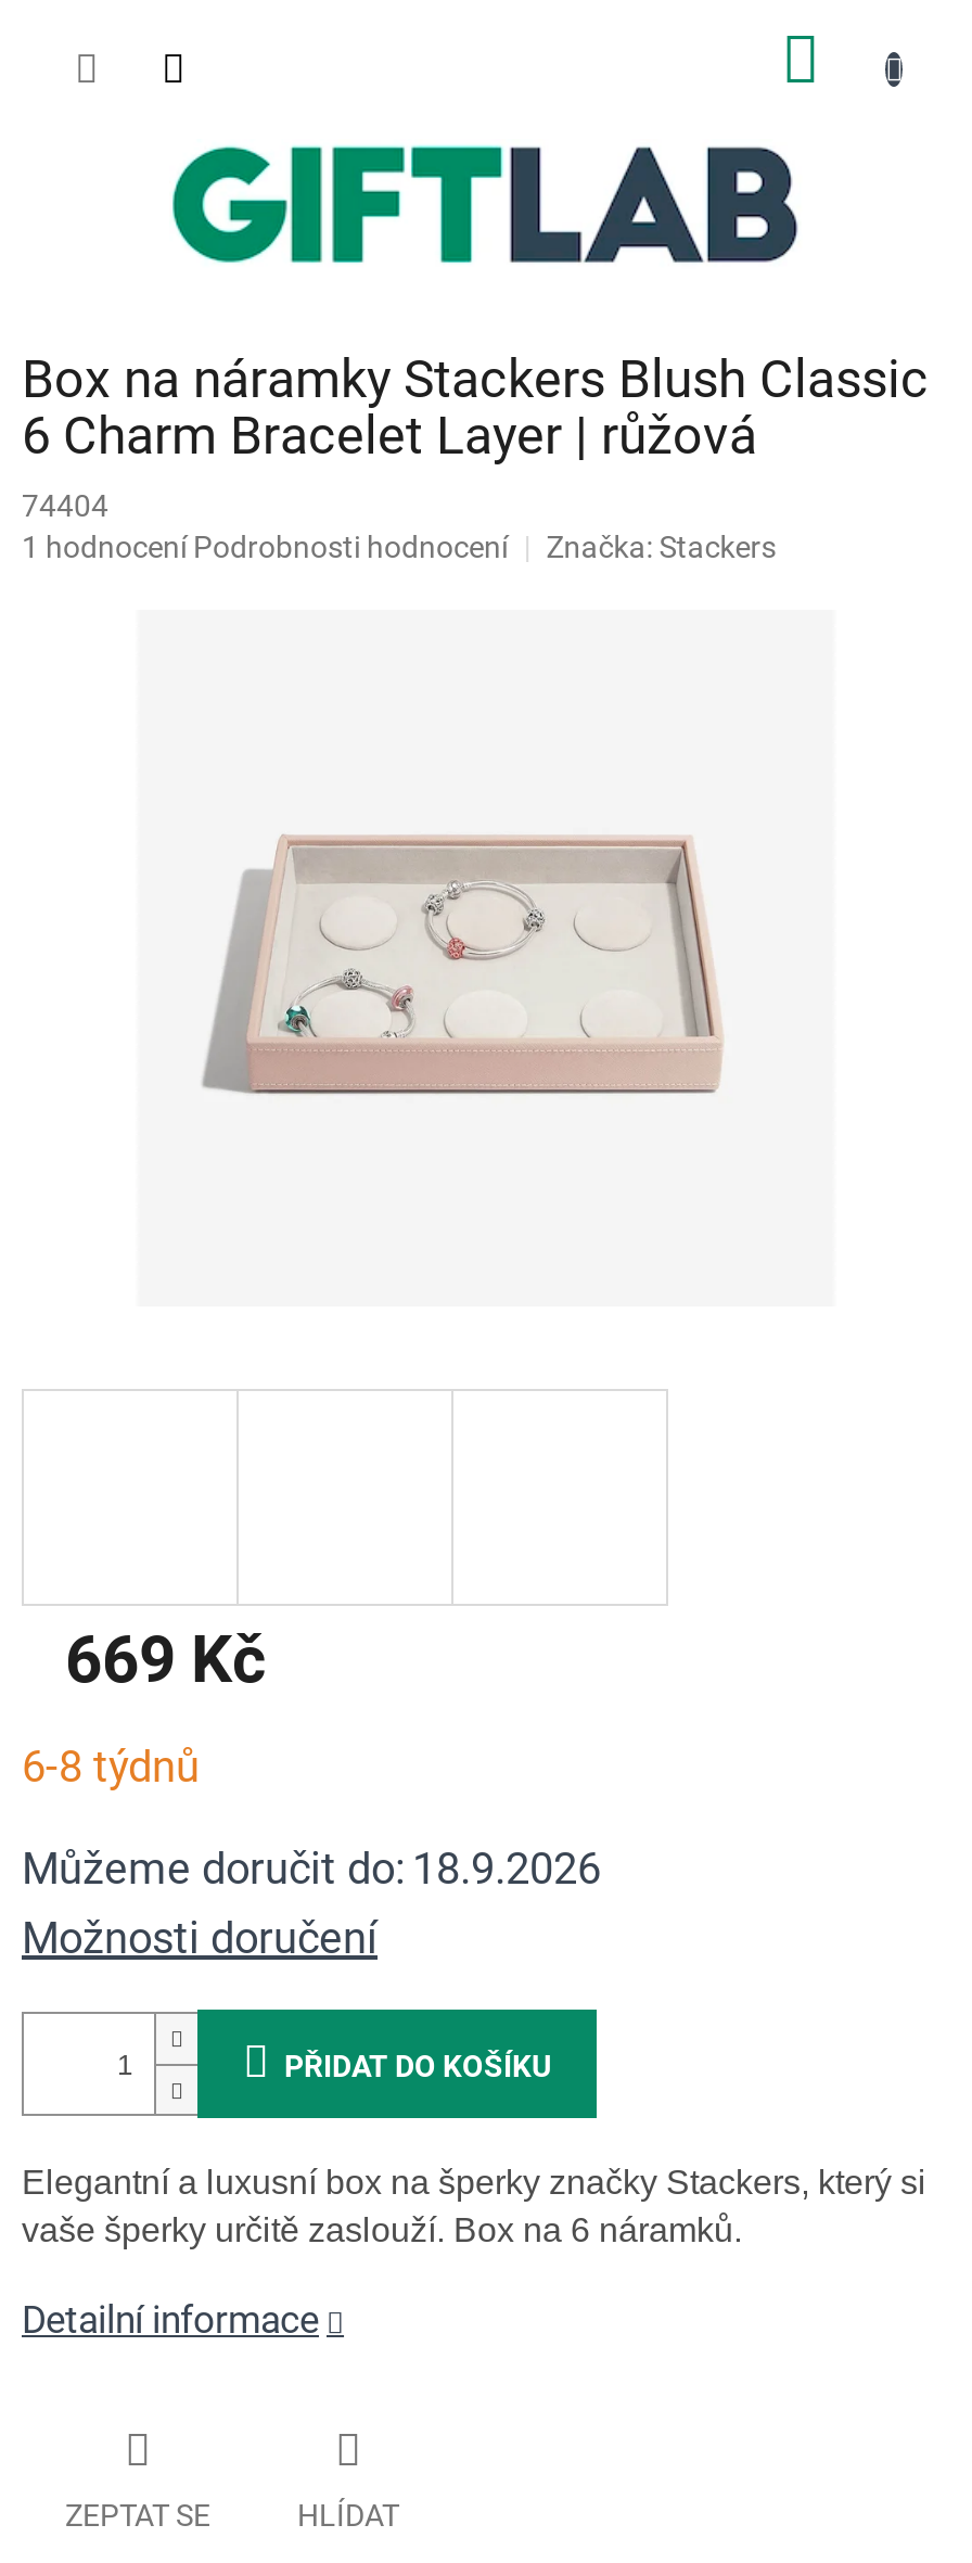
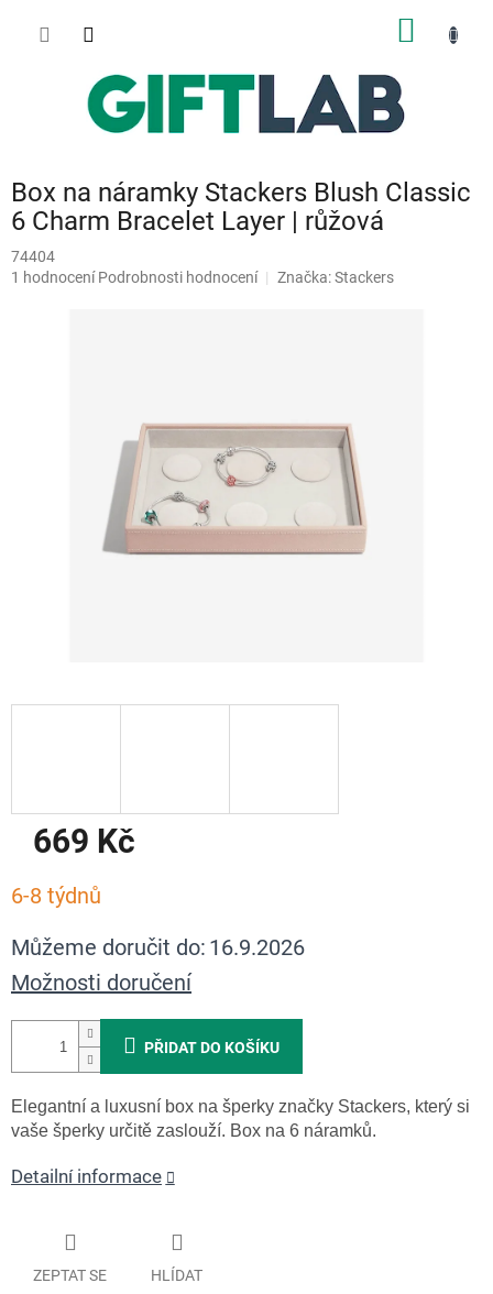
- Můžeme doručit do: 18.9.2026
+ Můžeme doručit do: 16.9.2026
